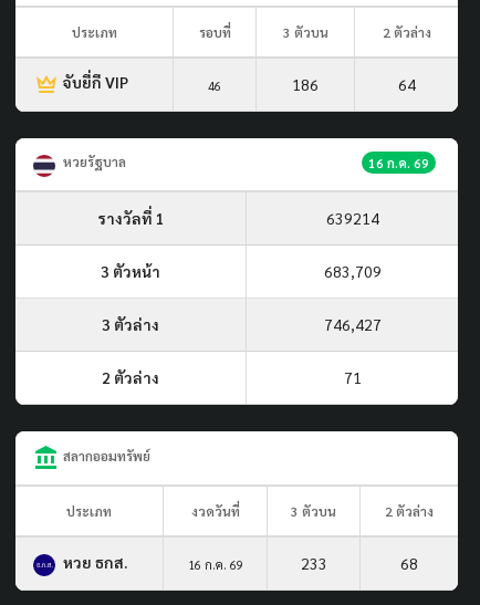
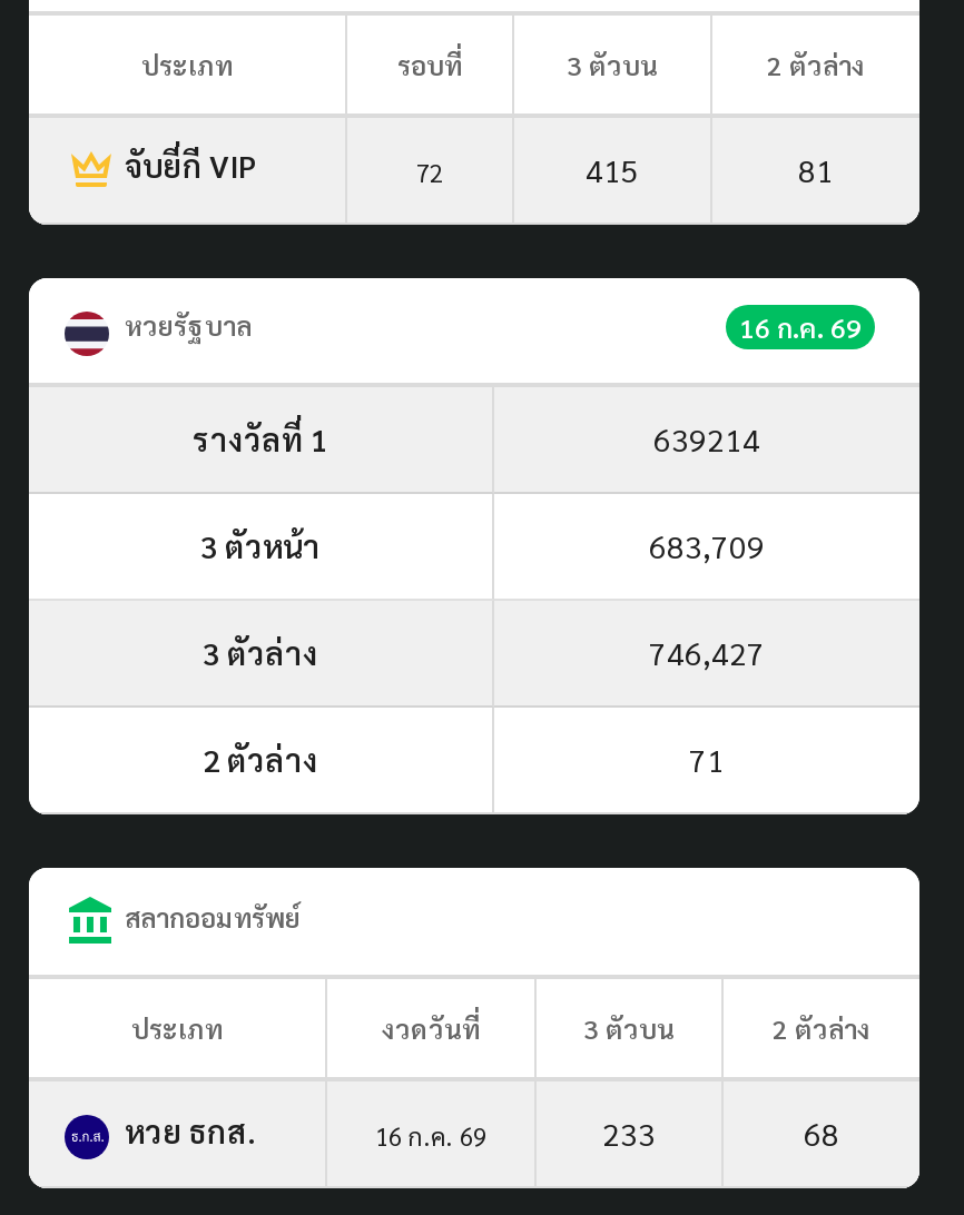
- 46
+ 72

- 186
+ 415

- 64
+ 81
